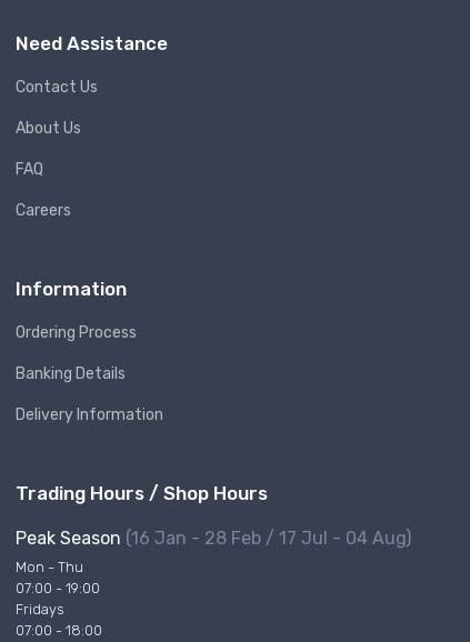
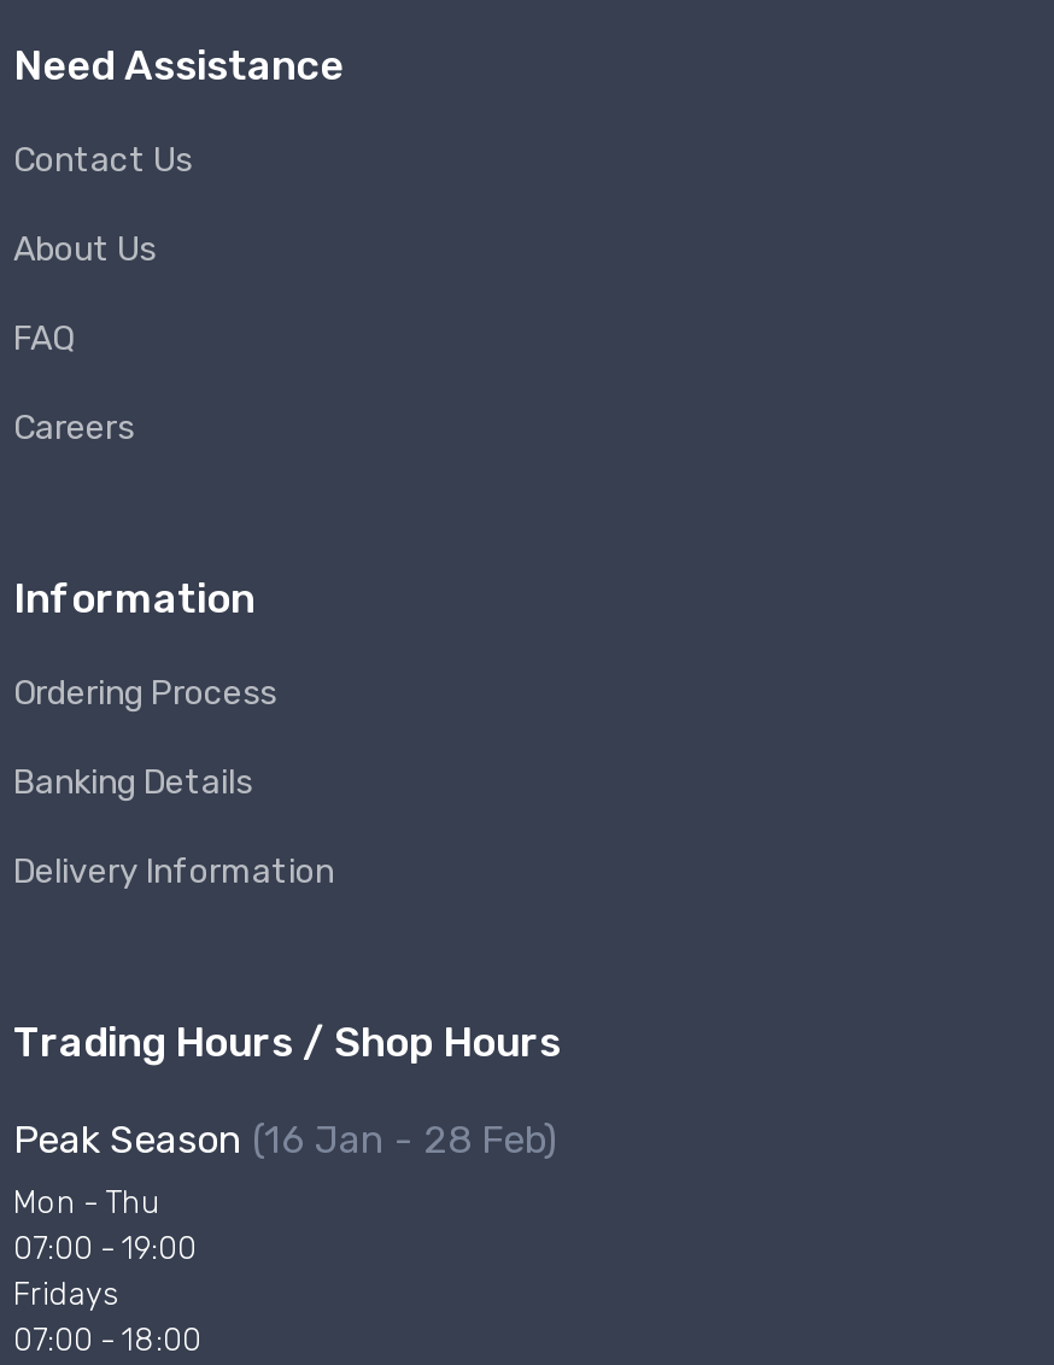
- Peak Season (16 Jan - 28 Feb / 17 Jul - 04 Aug)
+ Peak Season (16 Jan - 28 Feb)
